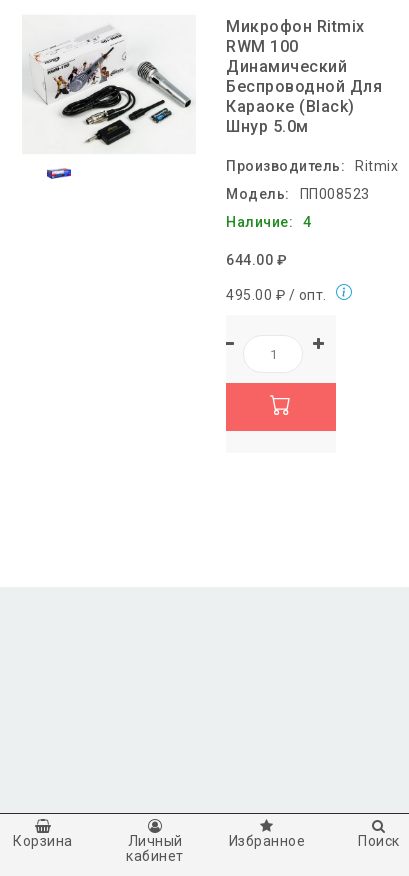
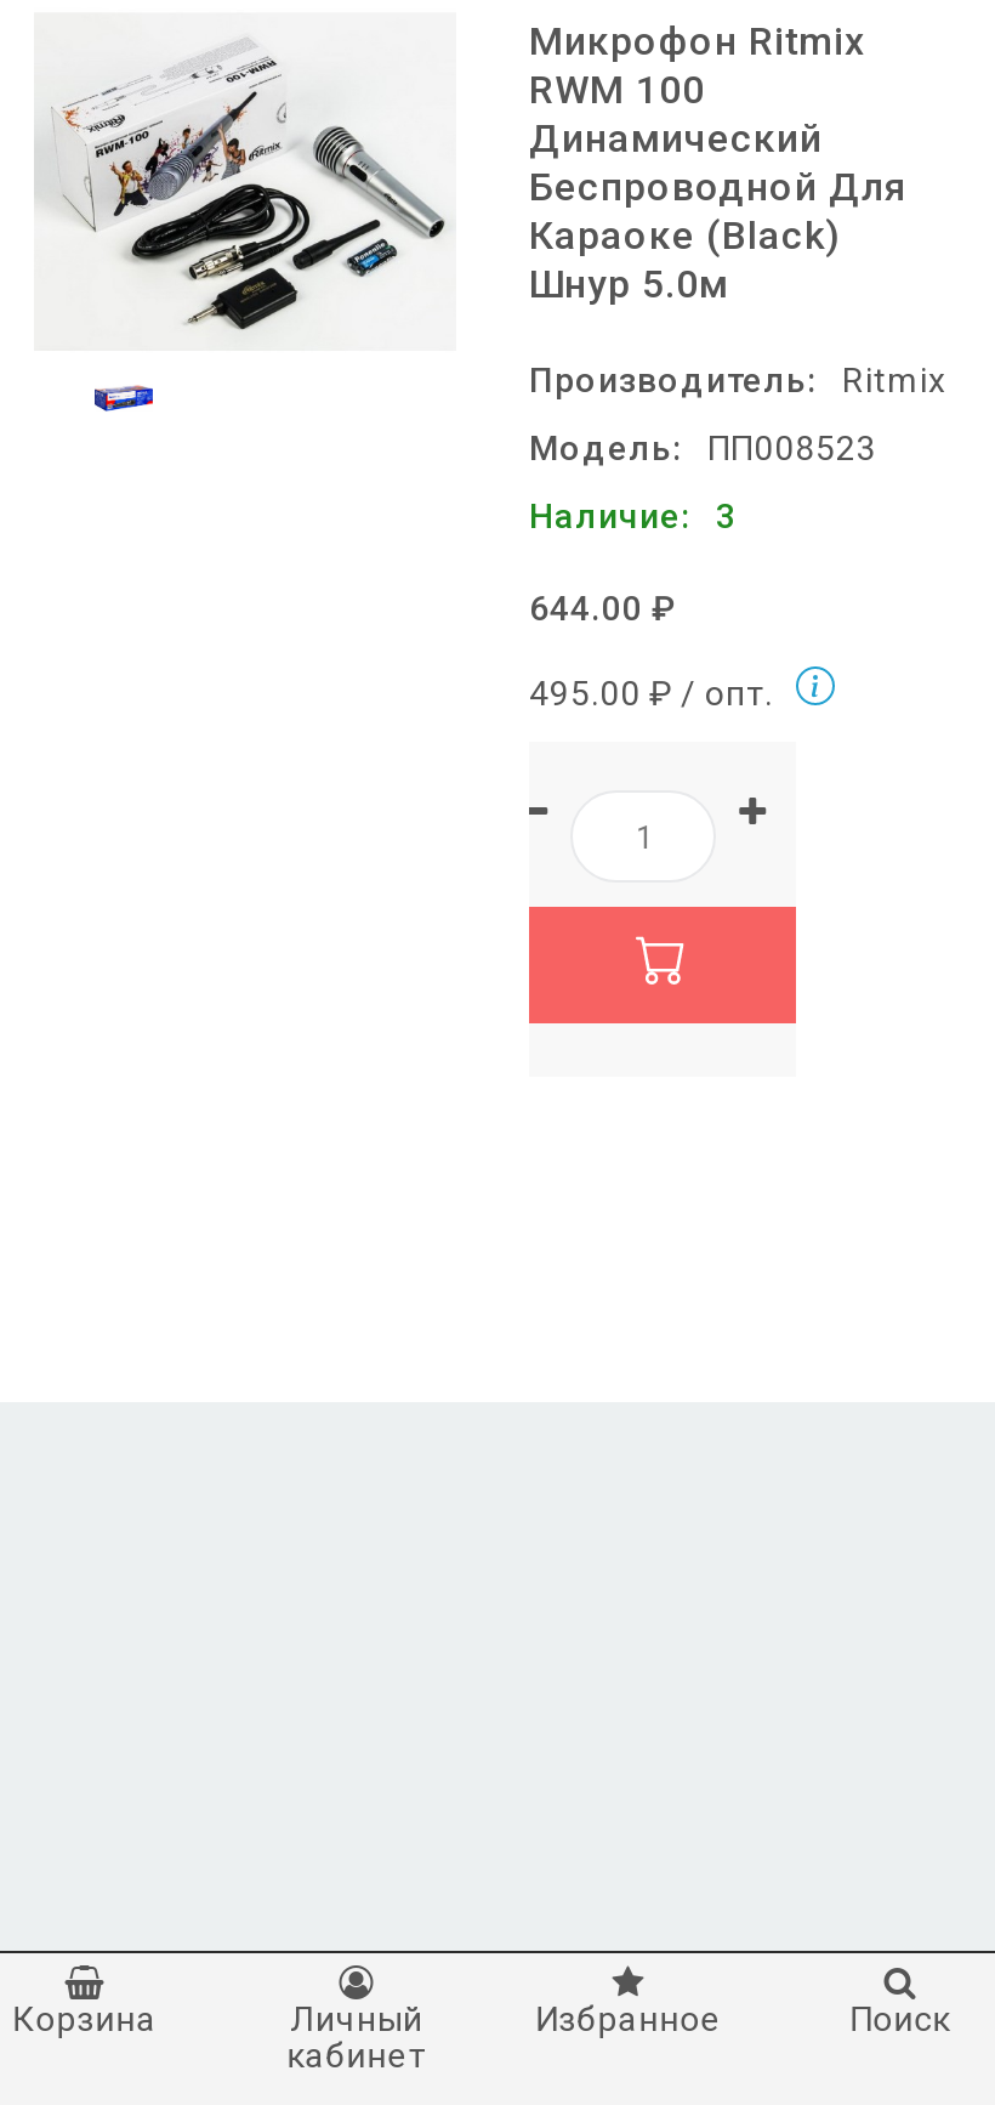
- Наличие: 4
+ Наличие: 3
